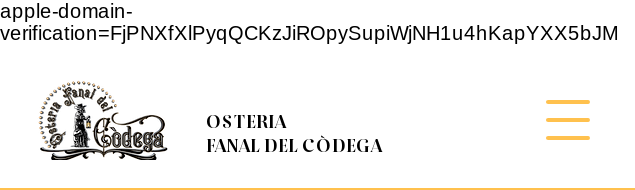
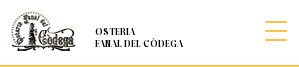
- apple-domain-
- verification=FjPNXfXlPyqQCKzJiROpySupiWjNH1u4hKapYXX5bJM
